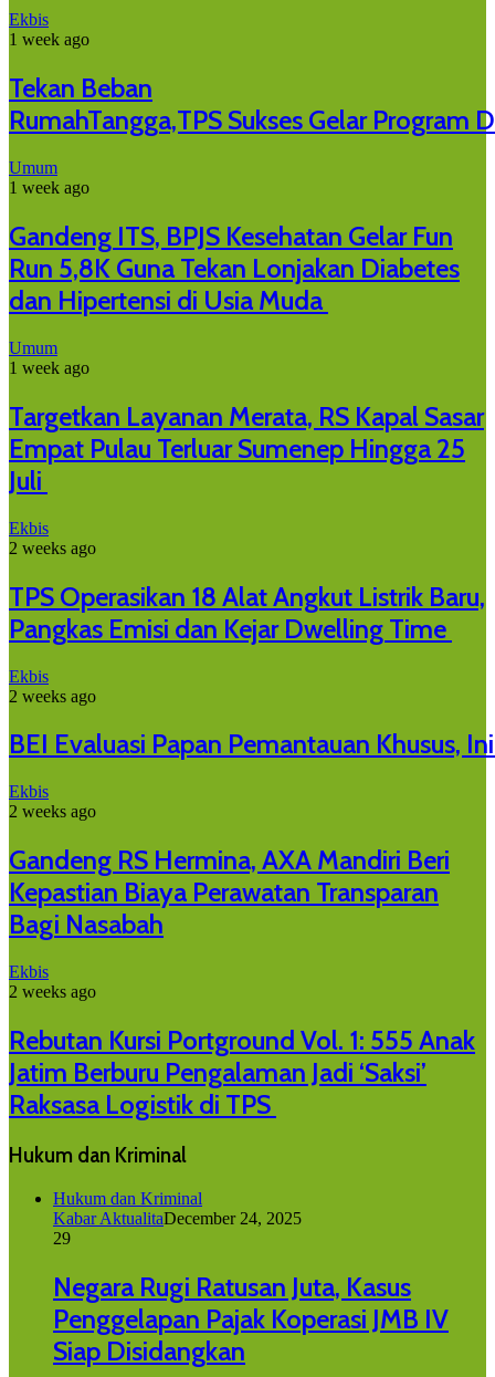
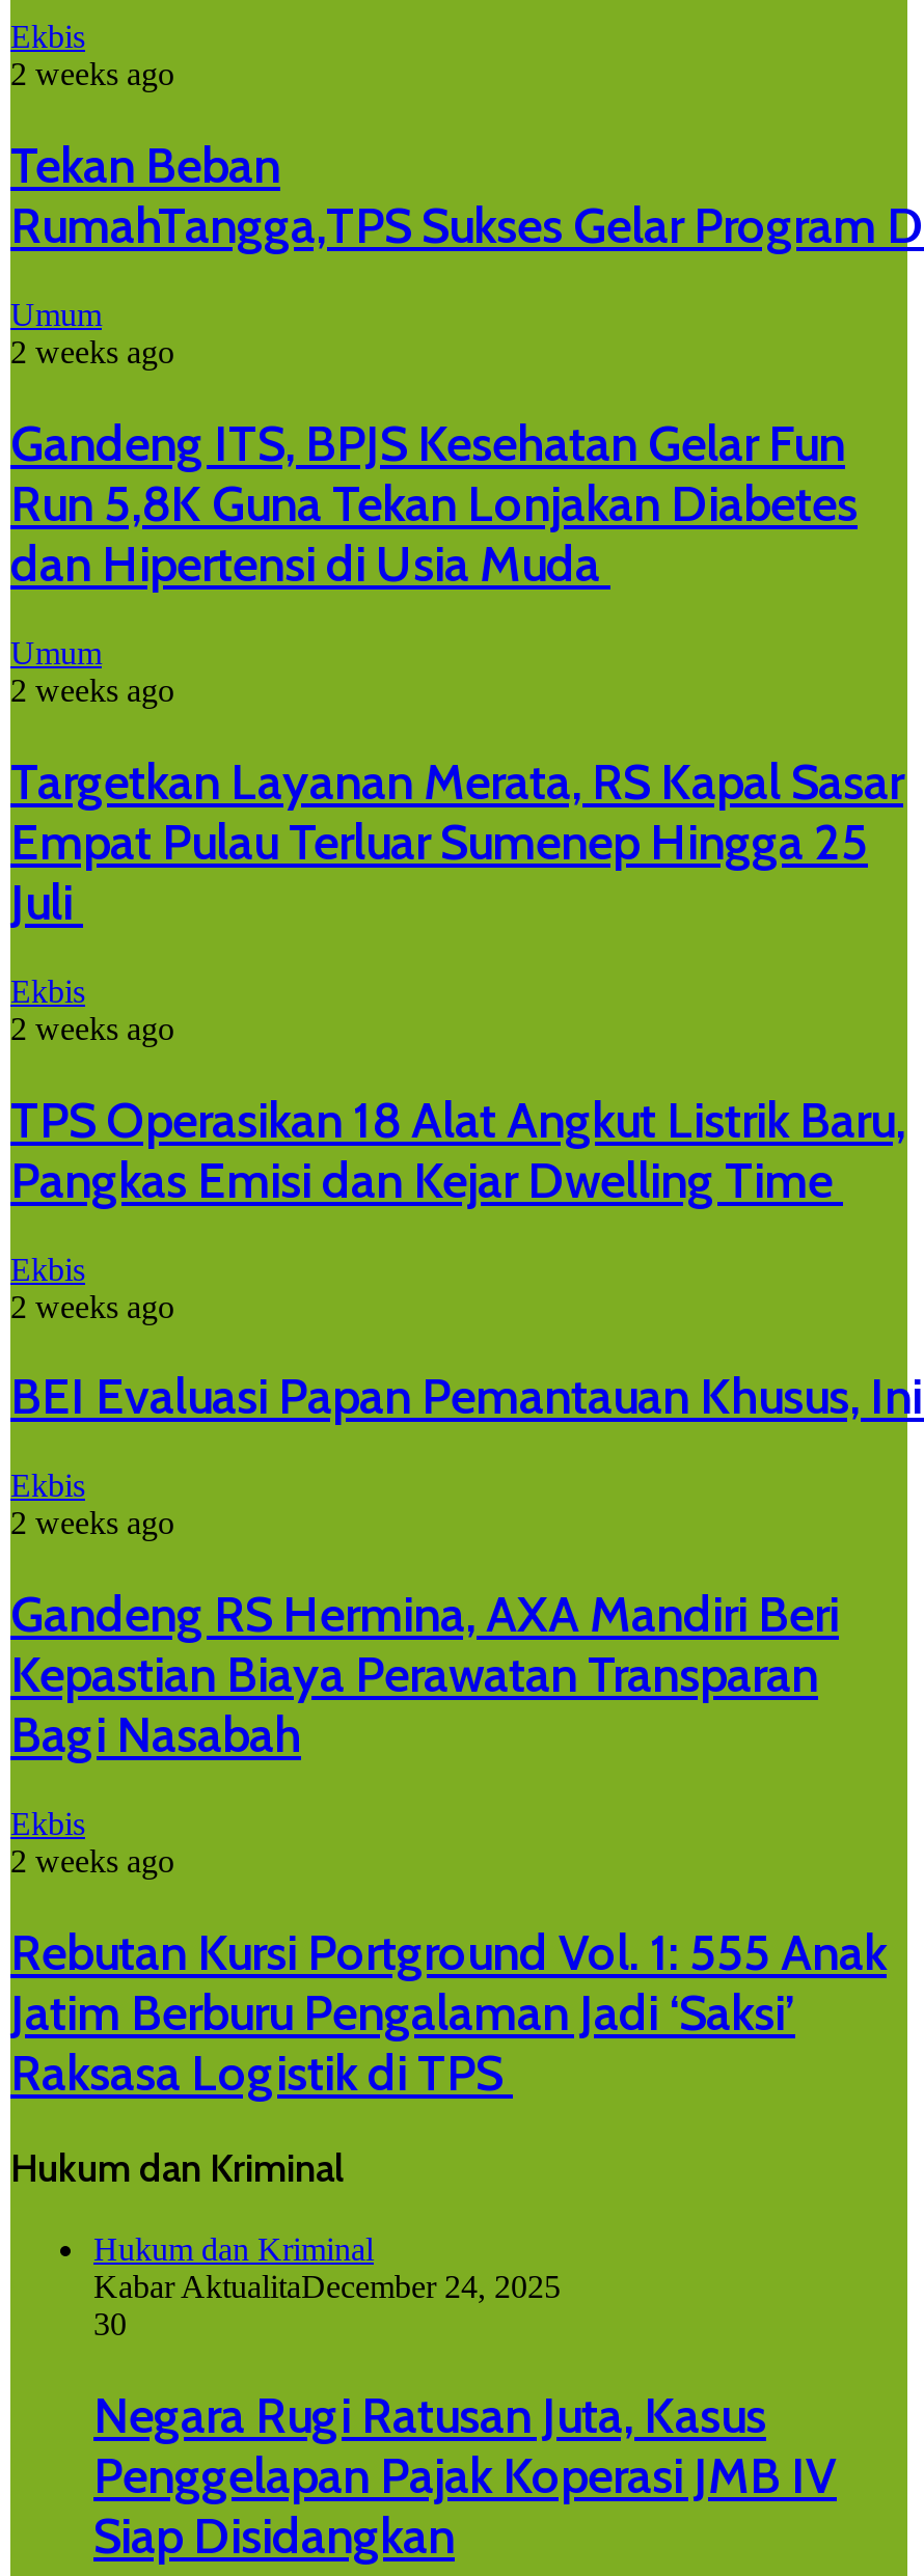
- 1 week ago
+ 2 weeks ago

- 1 week ago
+ 2 weeks ago

- 1 week ago
+ 2 weeks ago

- 29
+ 30
